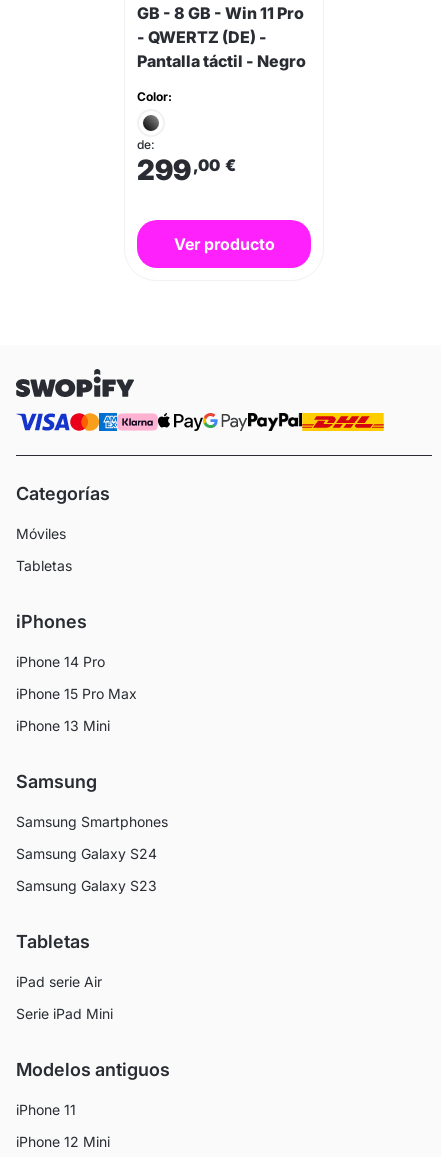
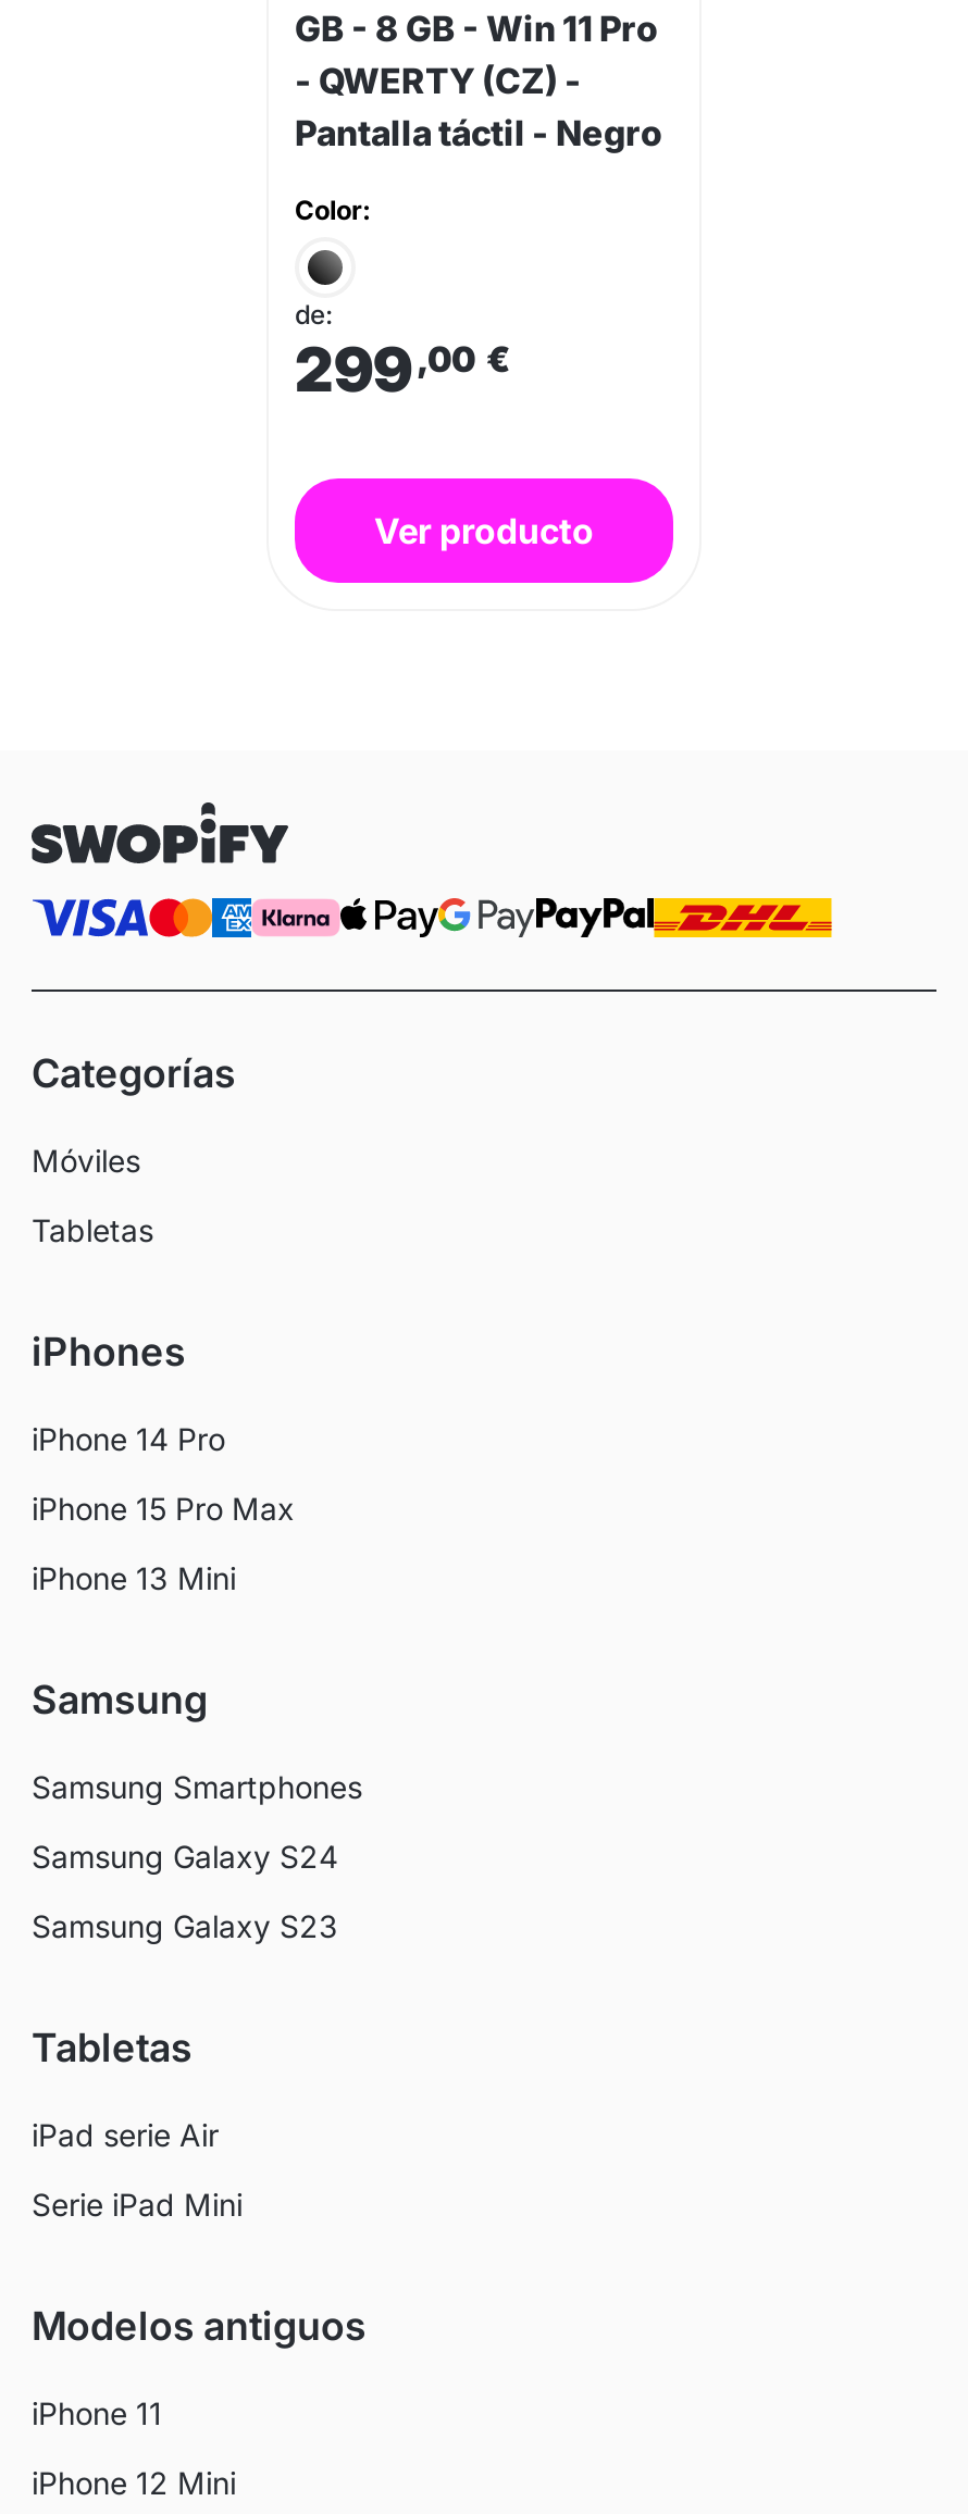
- - QWERTZ (DE) -
+ - QWERTY (CZ) -
